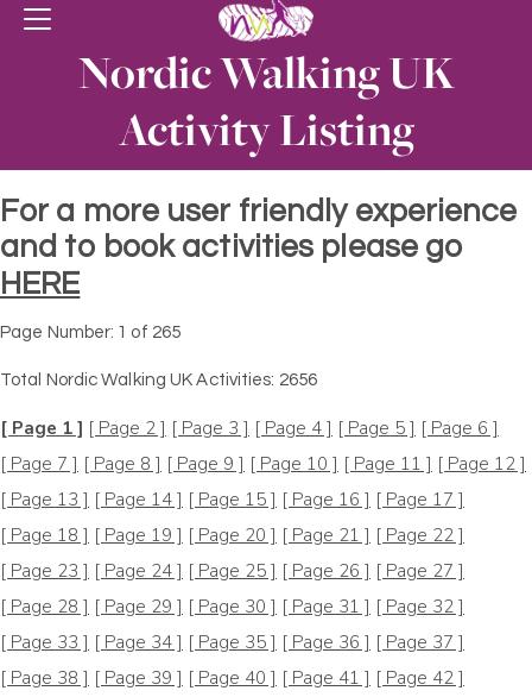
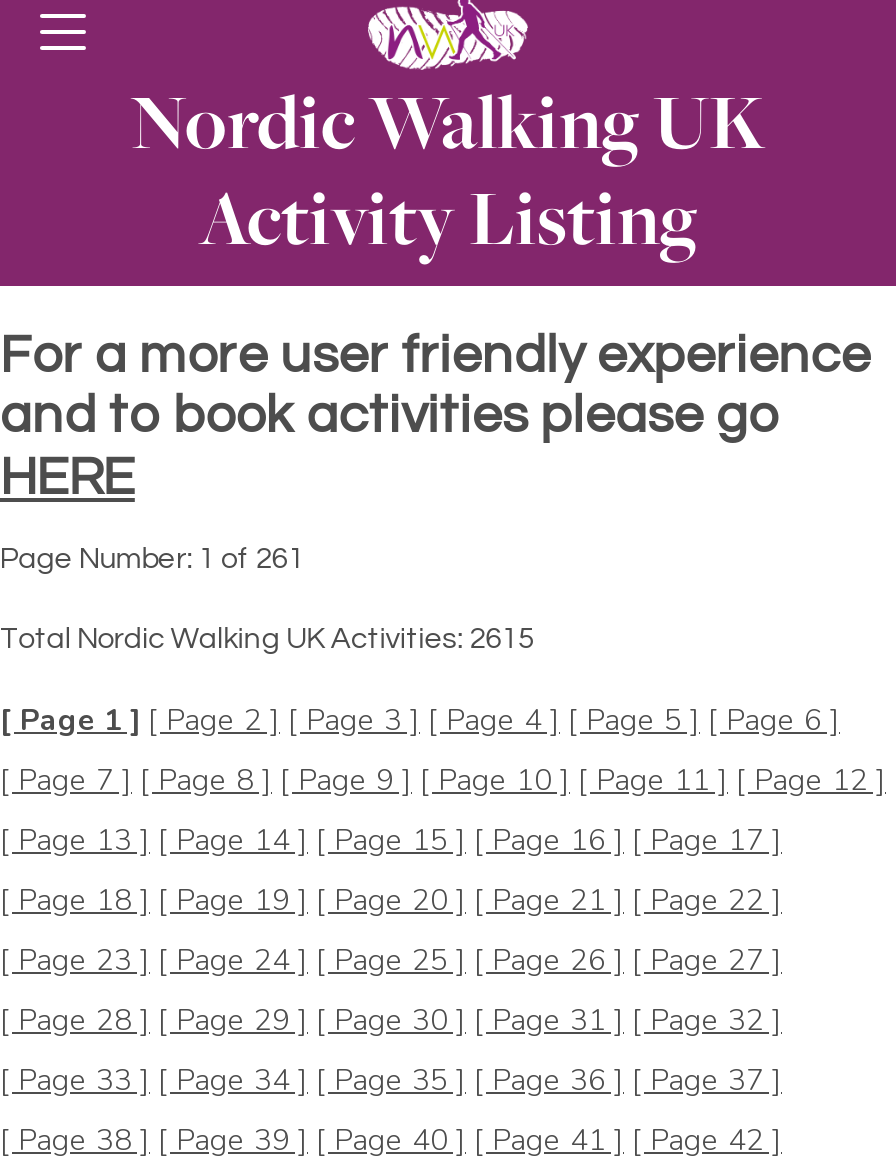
- Page Number: 1 of 265
+ Page Number: 1 of 261

- Total Nordic Walking UK Activities: 2656
+ Total Nordic Walking UK Activities: 2615
